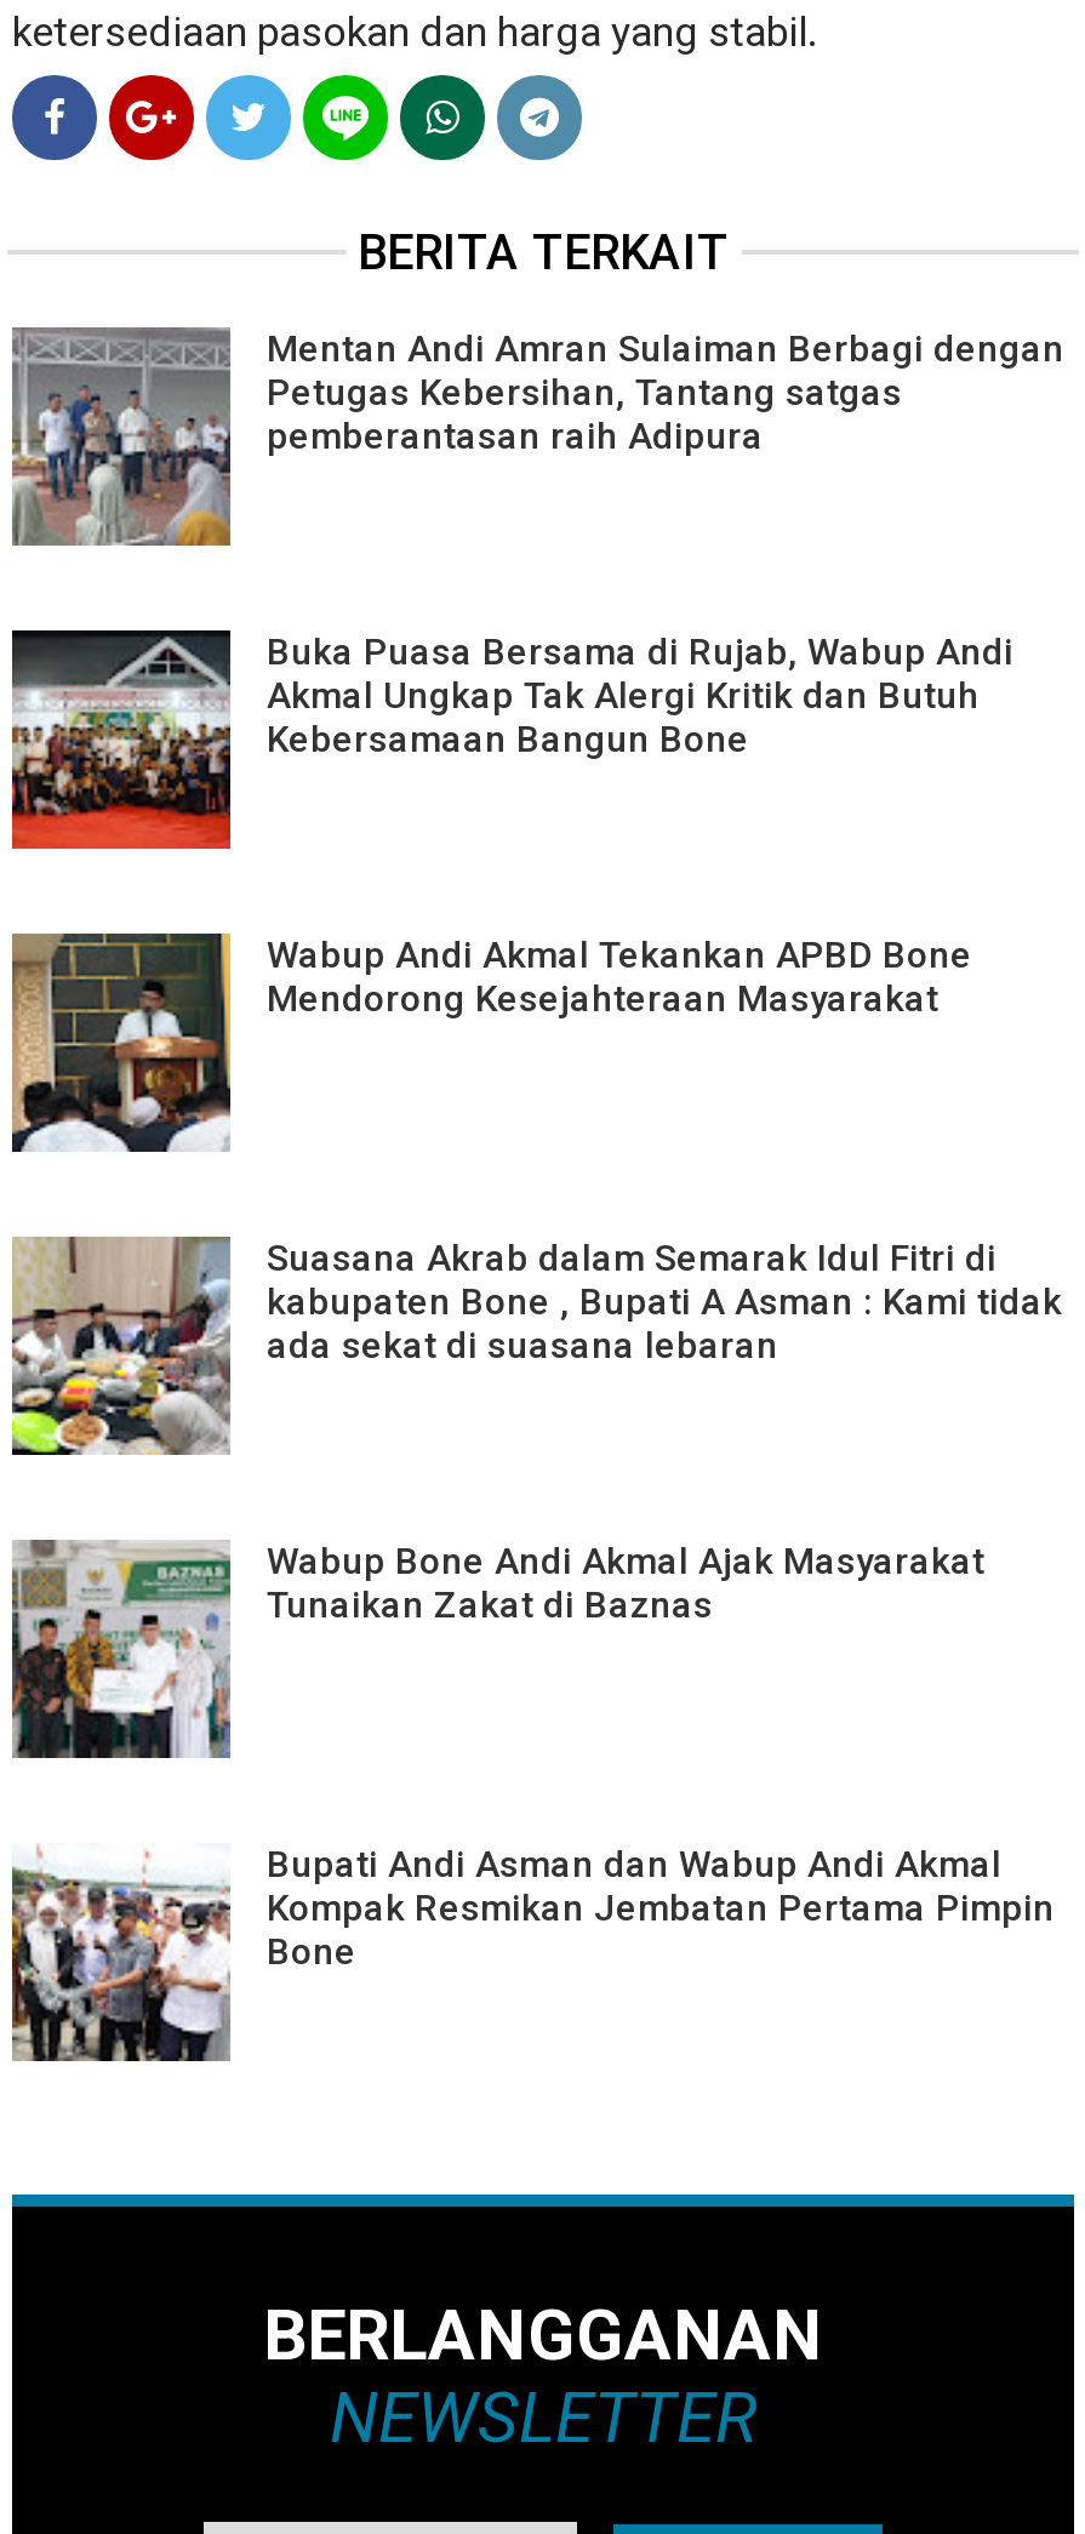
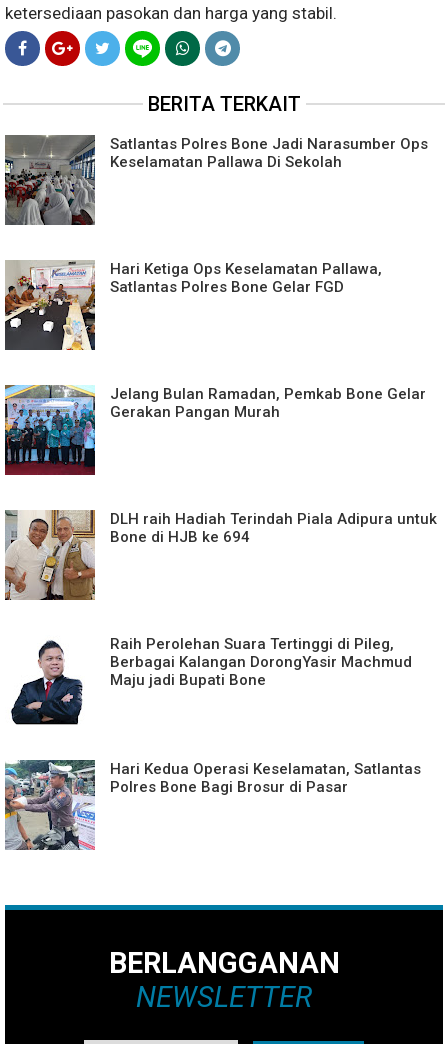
- [image]
- Mentan Andi Amran Sulaiman Berbagi dengan
- Petugas Kebersihan, Tantang satgas
- pemberantasan raih Adipura
+ [image]
+ Satlantas Polres Bone Jadi Narasumber Ops
+ Keselamatan Pallawa Di Sekolah

- [image]
- Buka Puasa Bersama di Rujab, Wabup Andi
- Akmal Ungkap Tak Alergi Kritik dan Butuh
- Kebersamaan Bangun Bone
+ [image]
+ Hari Ketiga Ops Keselamatan Pallawa,
+ Satlantas Polres Bone Gelar FGD

- [image]
- Wabup Andi Akmal Tekankan APBD Bone
- Mendorong Kesejahteraan Masyarakat
+ [image]
+ Jelang Bulan Ramadan, Pemkab Bone Gelar
+ Gerakan Pangan Murah

- [image]
- Suasana Akrab dalam Semarak Idul Fitri di
- kabupaten Bone , Bupati A Asman : Kami tidak
- ada sekat di suasana lebaran
+ [image]
+ DLH raih Hadiah Terindah Piala Adipura untuk
+ Bone di HJB ke 694

- [image]
- Wabup Bone Andi Akmal Ajak Masyarakat
- Tunaikan Zakat di Baznas
+ [image]
+ Raih Perolehan Suara Tertinggi di Pileg,
+ Berbagai Kalangan DorongYasir Machmud
+ Maju jadi Bupati Bone

- [image]
- Bupati Andi Asman dan Wabup Andi Akmal
- Kompak Resmikan Jembatan Pertama Pimpin
- Bone
+ [image]
+ Hari Kedua Operasi Keselamatan, Satlantas
+ Polres Bone Bagi Brosur di Pasar
